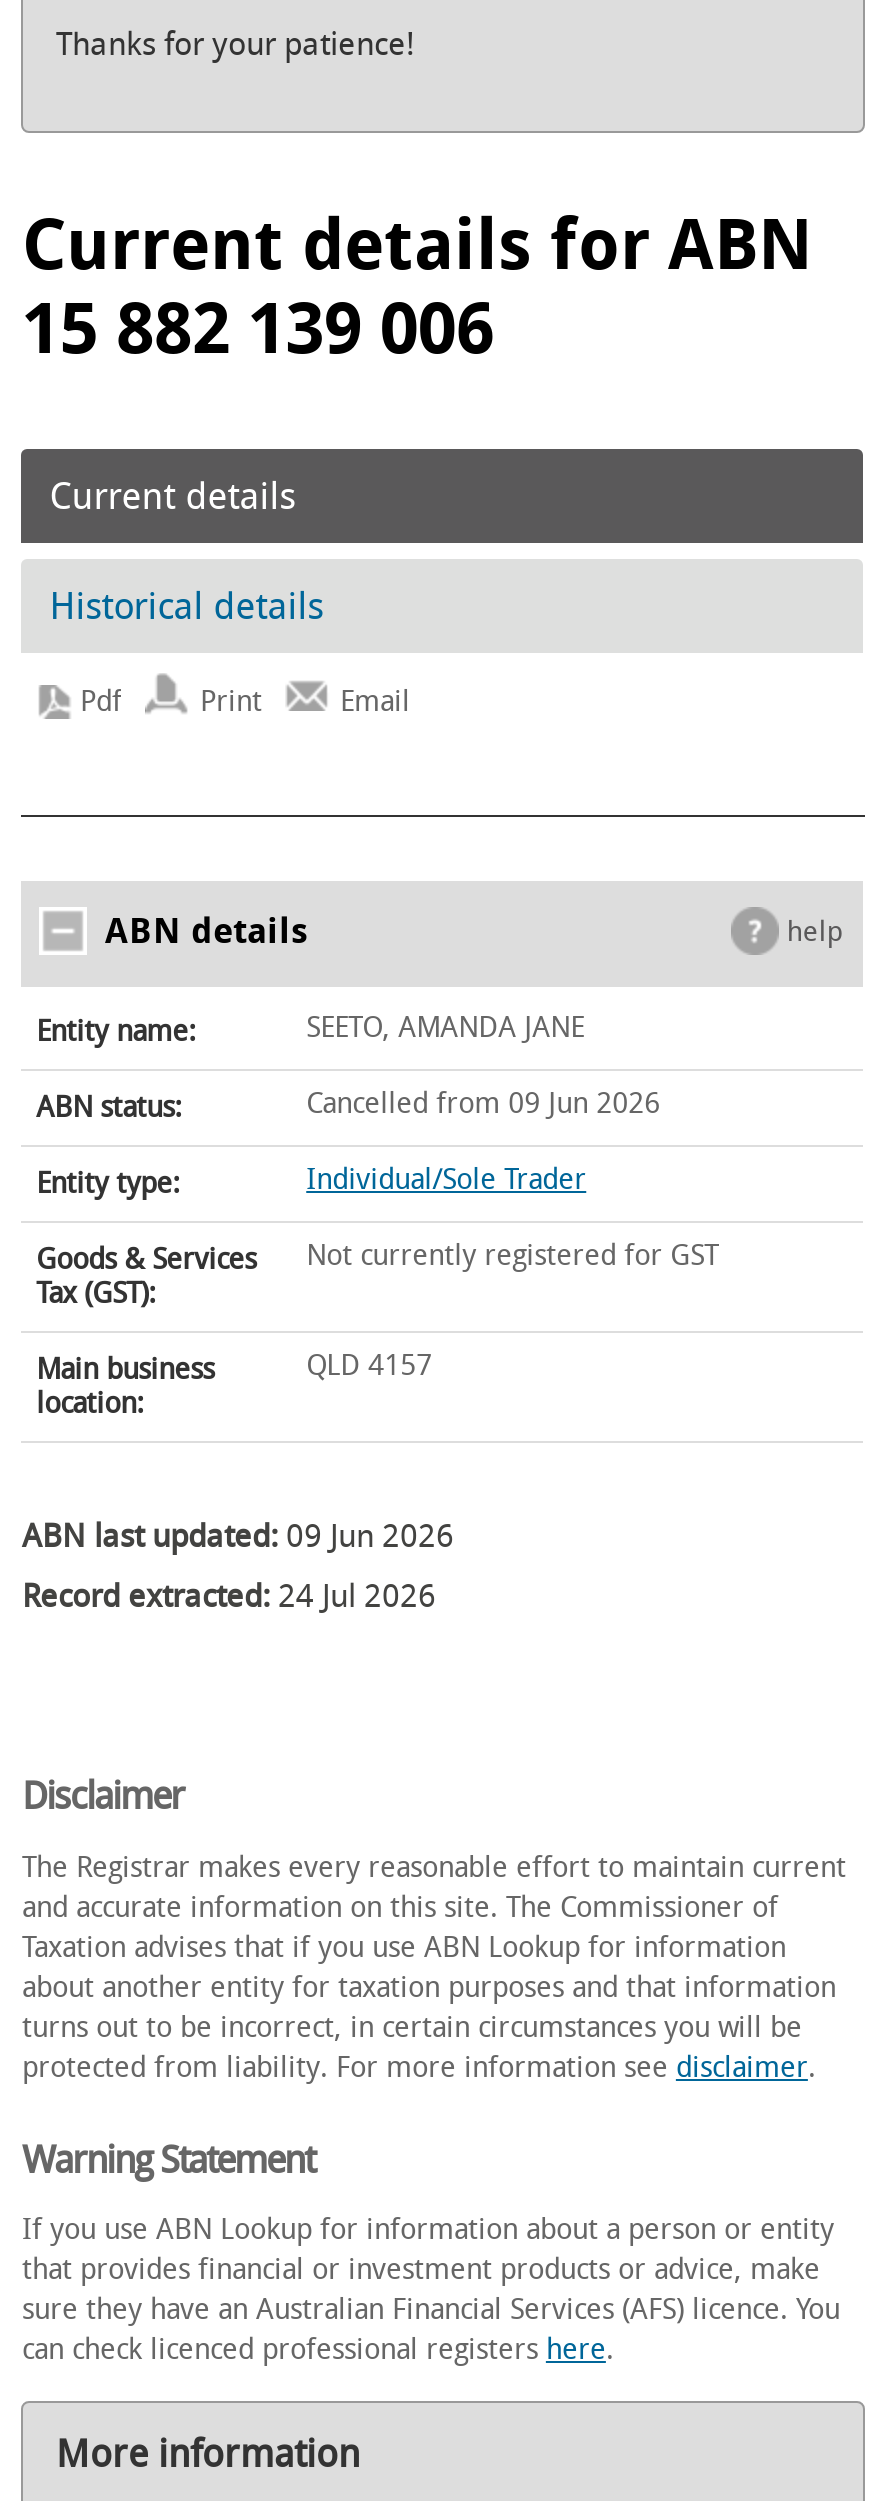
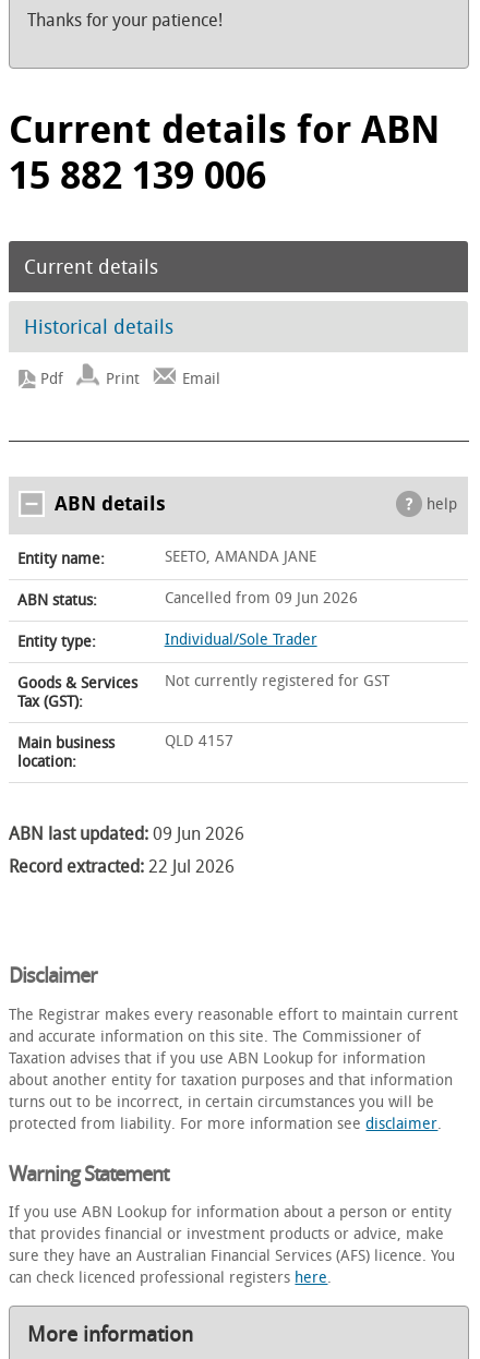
- Record extracted: 24 Jul 2026
+ Record extracted: 22 Jul 2026
